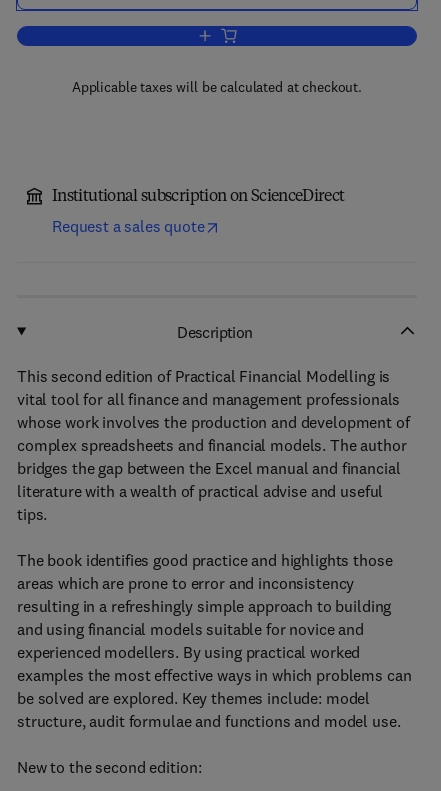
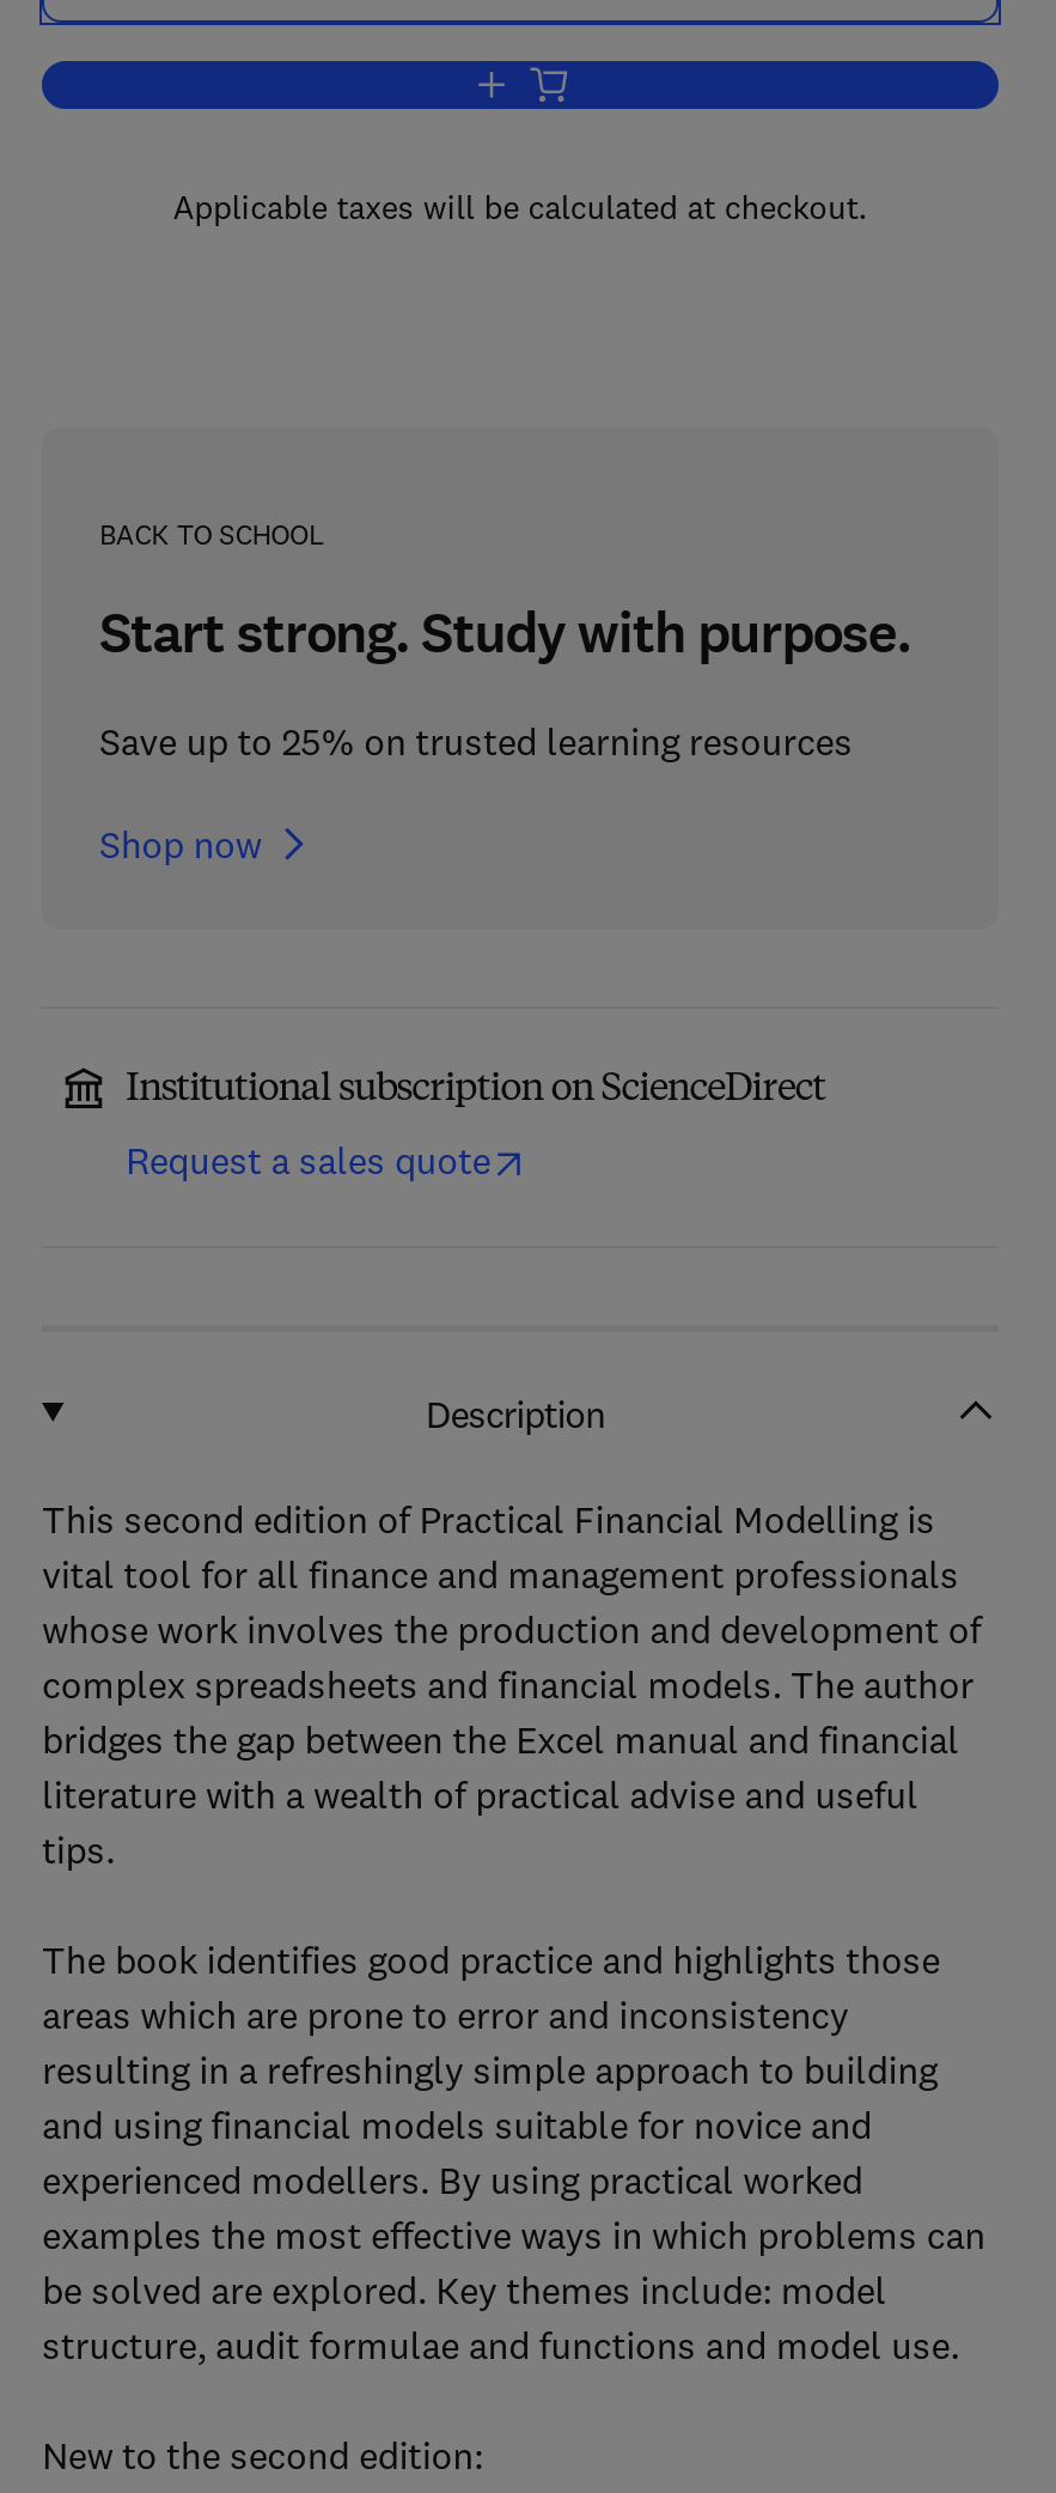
+ BACK TO SCHOOL
+ Start strong. Study with purpose.
+ Save up to 25% on trusted learning resources
+ Shop now
